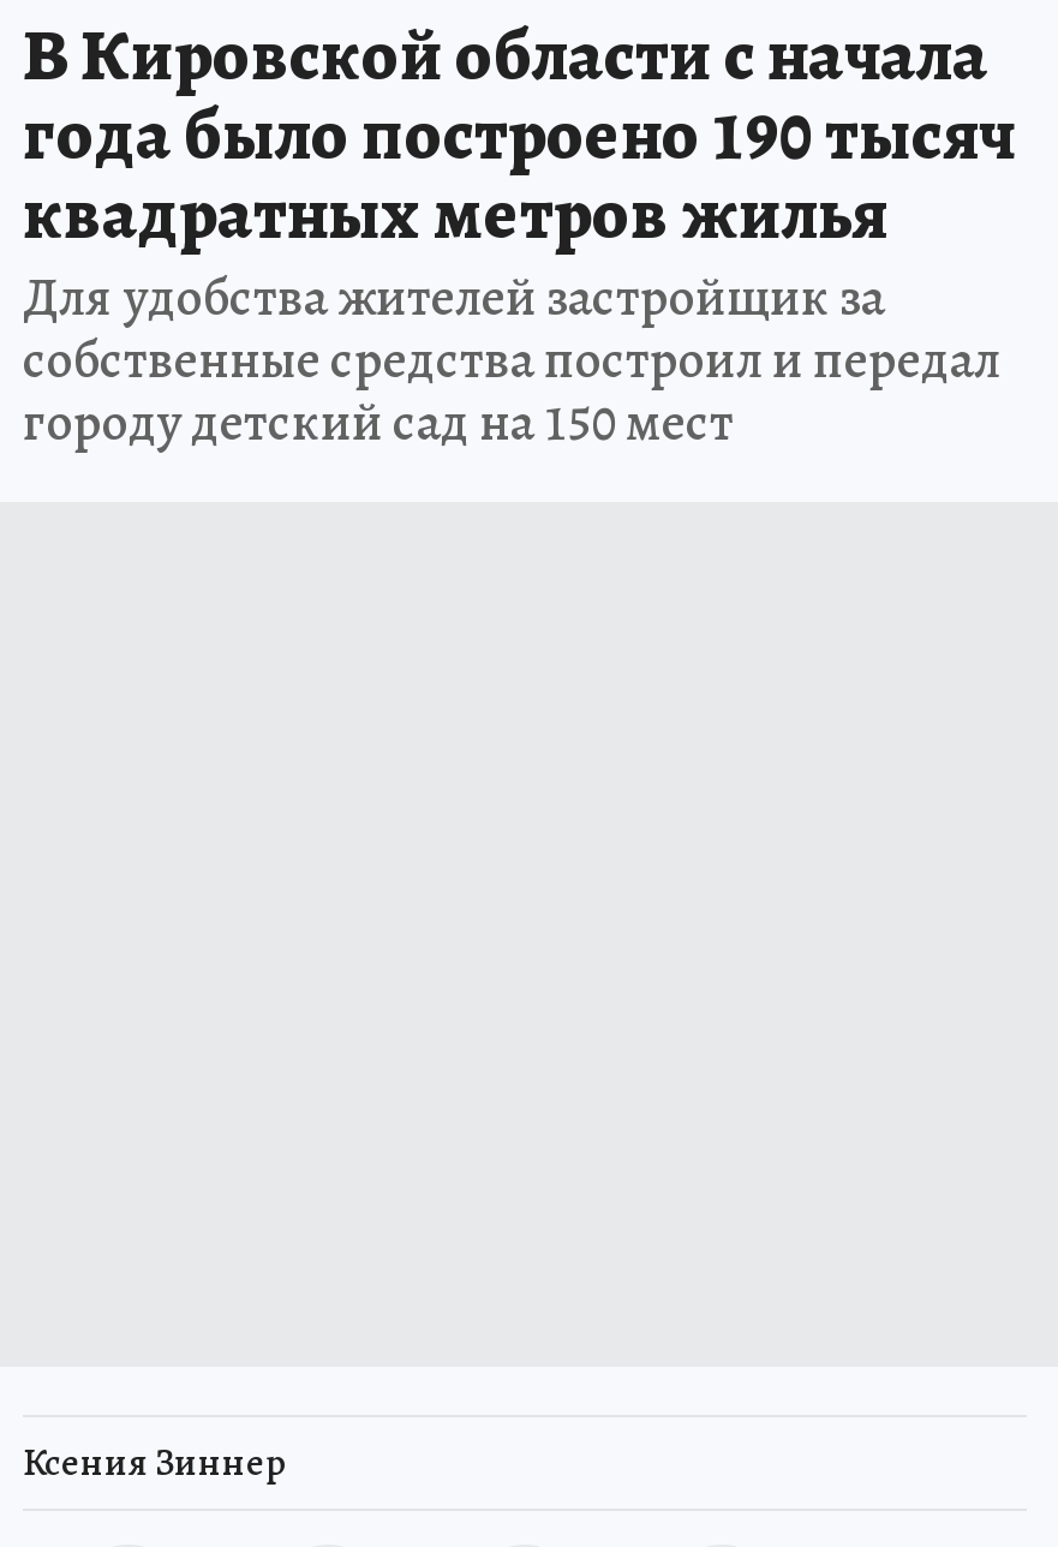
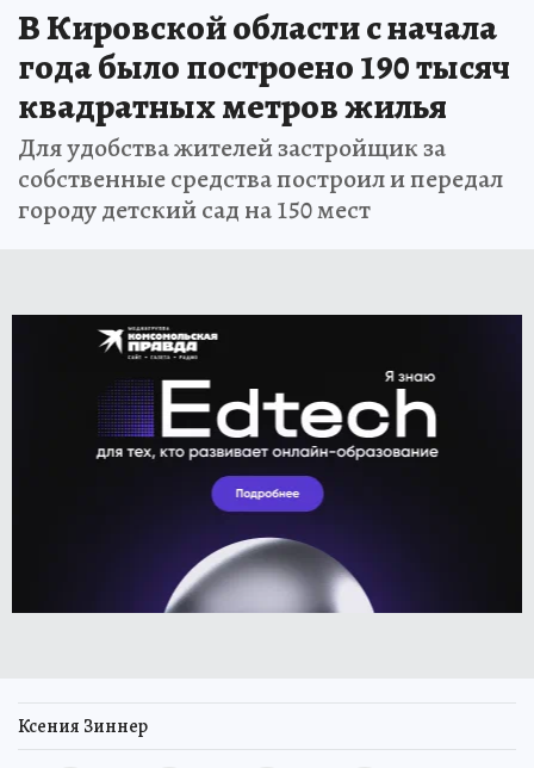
+ [image]
